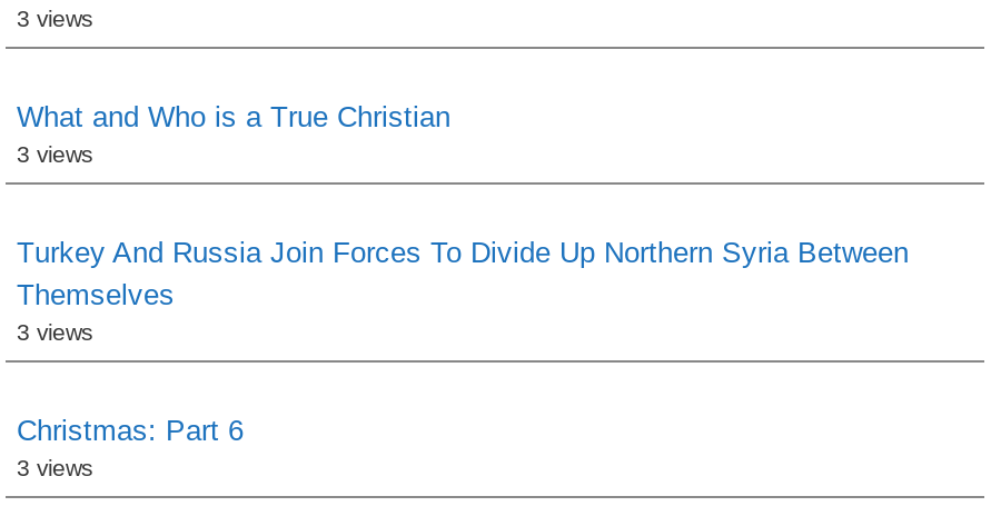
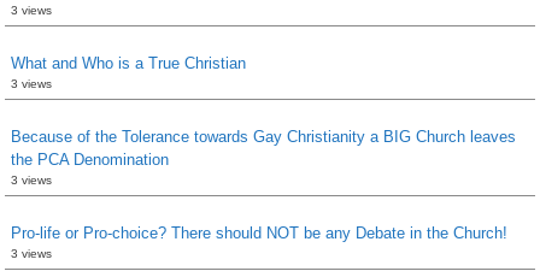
- Turkey And Russia Join Forces To Divide Up Northern Syria Between
- Themselves
+ Because of the Tolerance towards Gay Christianity a BIG Church leaves
+ the PCA Denomination

- Christmas: Part 6
+ Pro-life or Pro-choice? There should NOT be any Debate in the Church!
